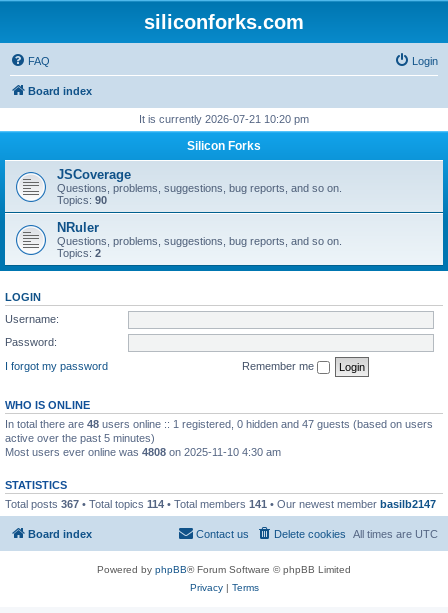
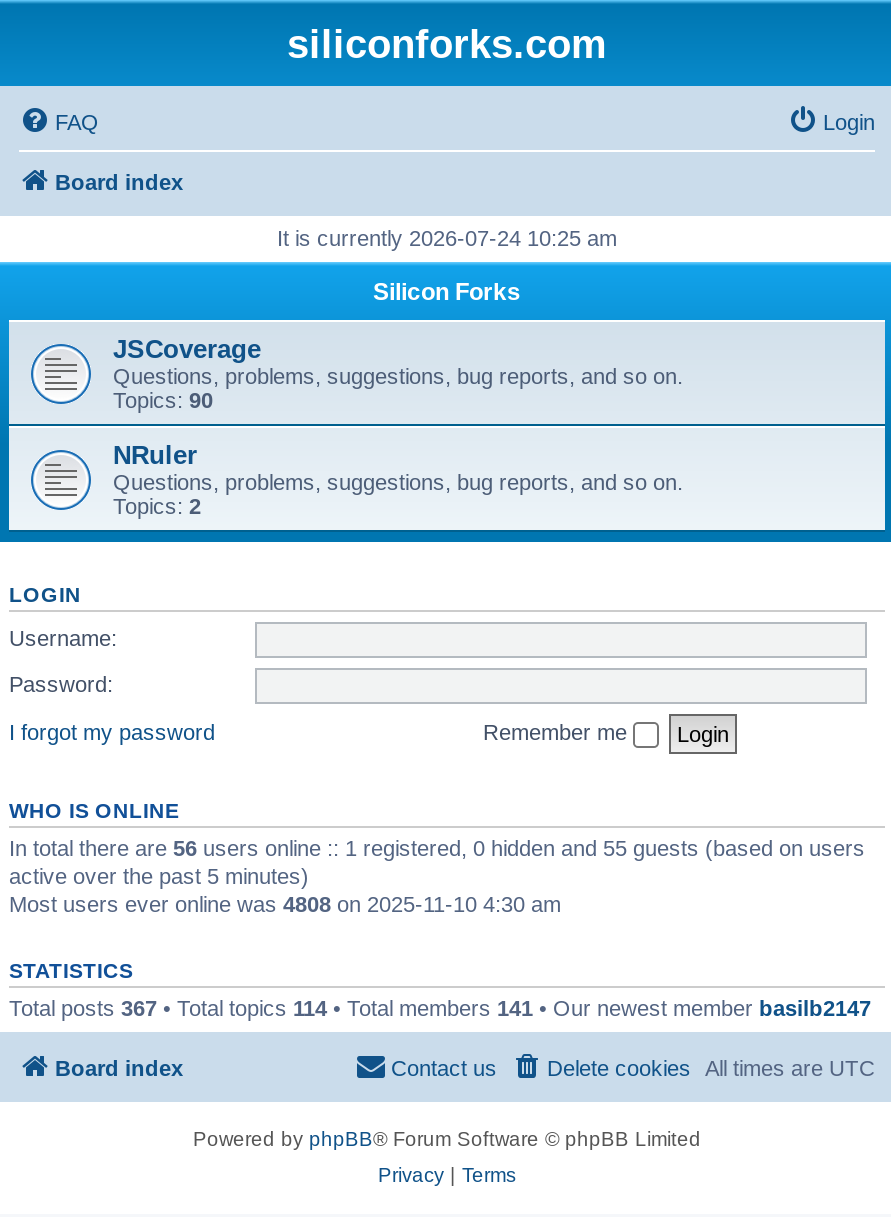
- It is currently 2026-07-21 10:20 pm
+ It is currently 2026-07-24 10:25 am

- In total there are 48 users online :: 1 registered, 0 hidden and 47 guests (based on users
+ In total there are 56 users online :: 1 registered, 0 hidden and 55 guests (based on users
